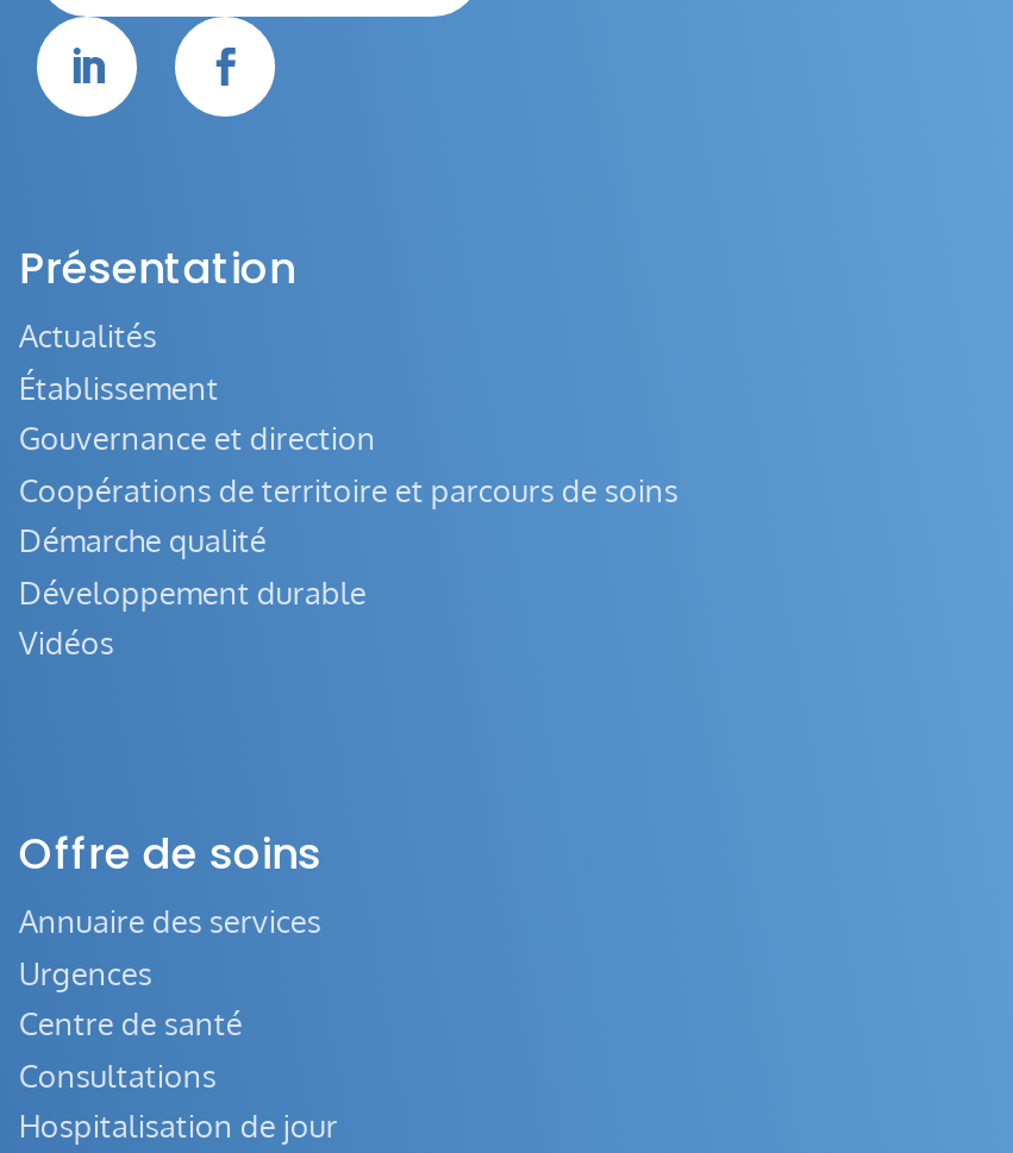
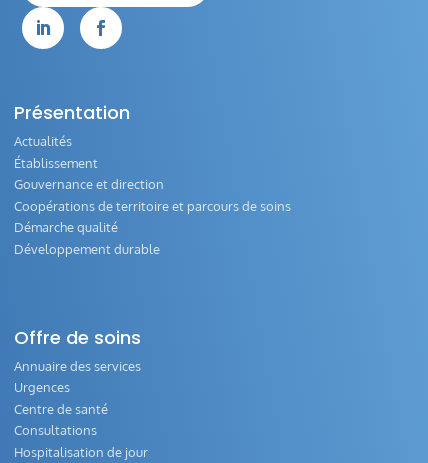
- Vidéos
